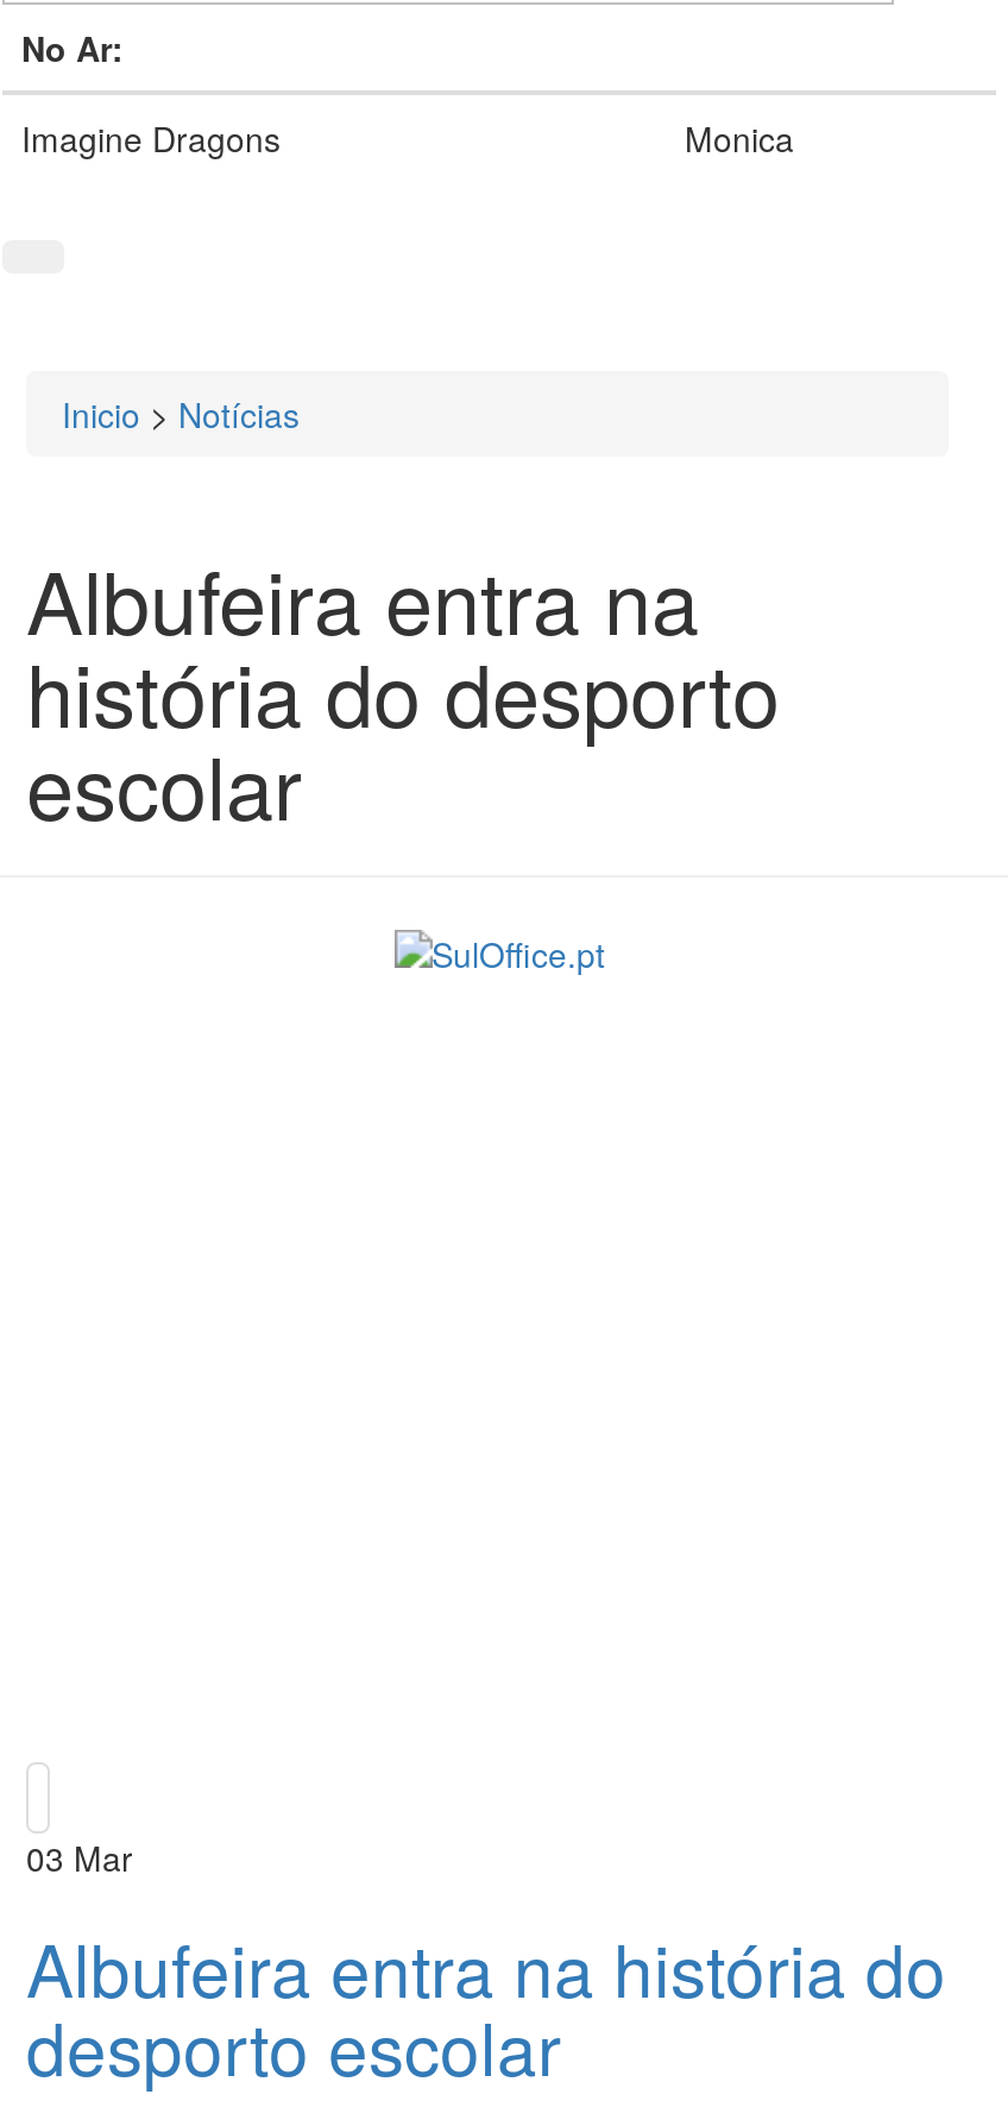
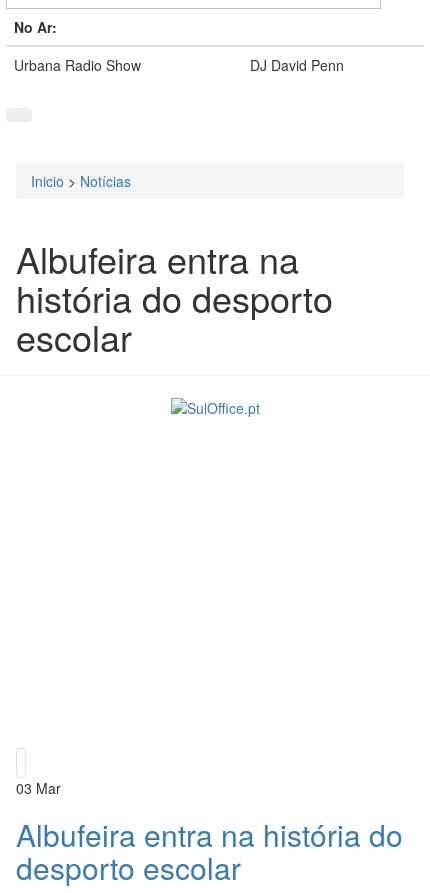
- Imagine Dragons
- Monica
+ Urbana Radio Show
+ DJ David Penn
